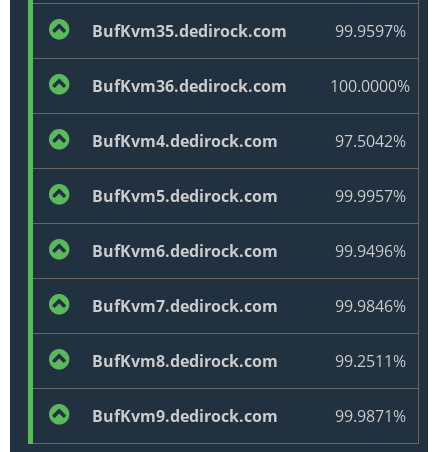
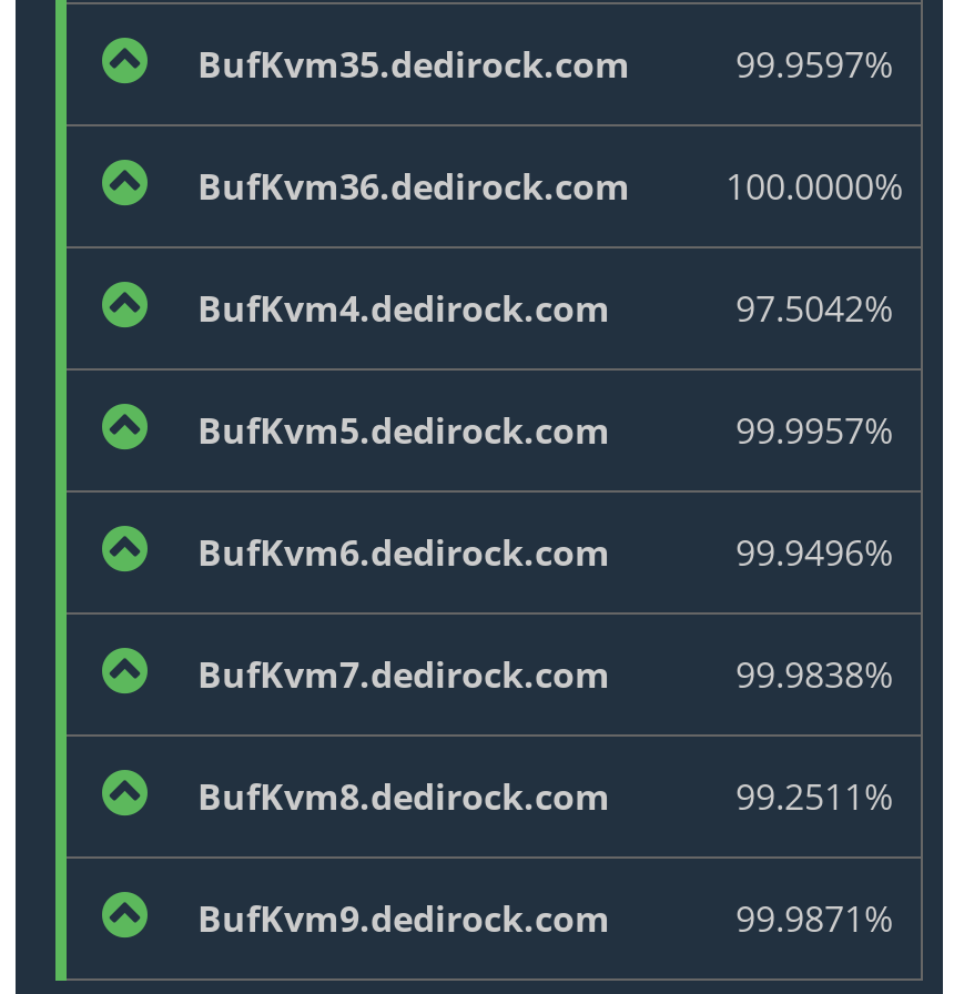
- 99.9846%
+ 99.9838%
